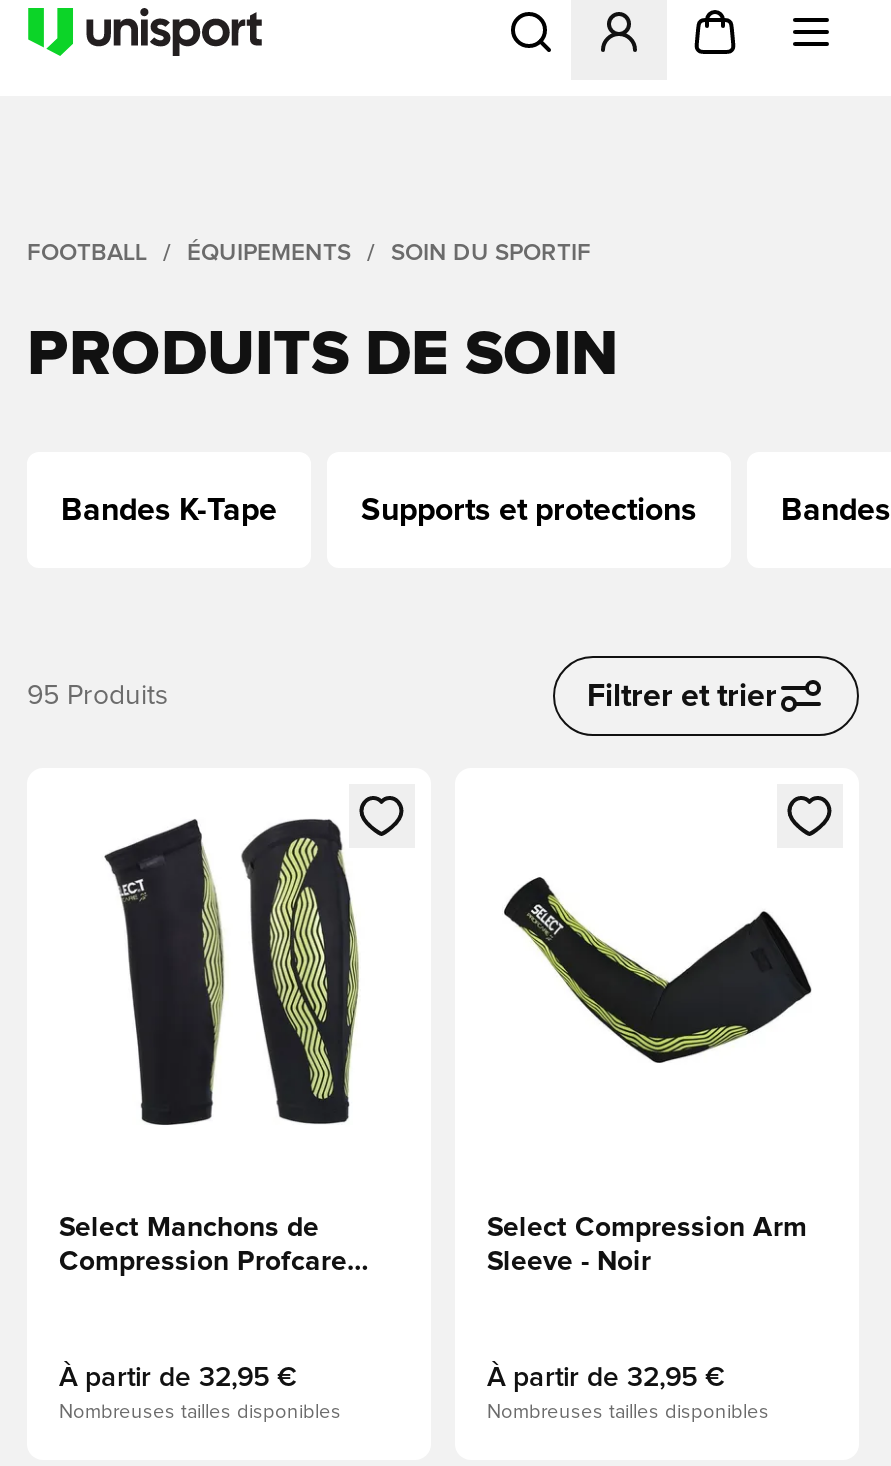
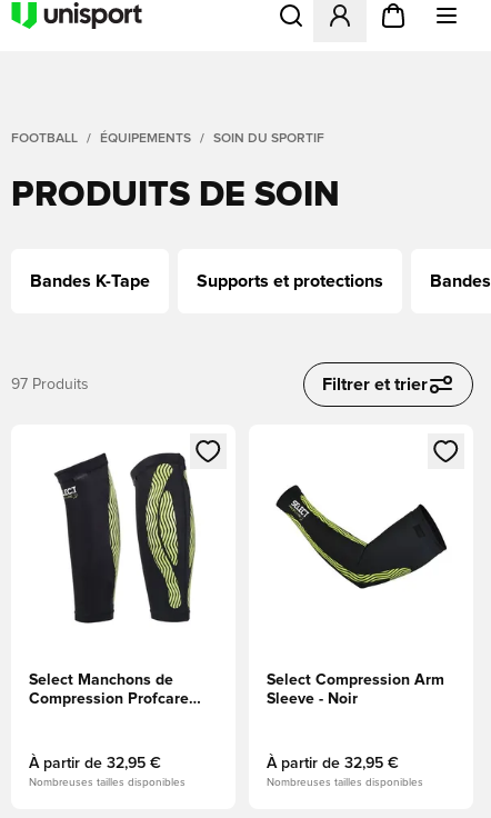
- 95 Produits
+ 97 Produits
